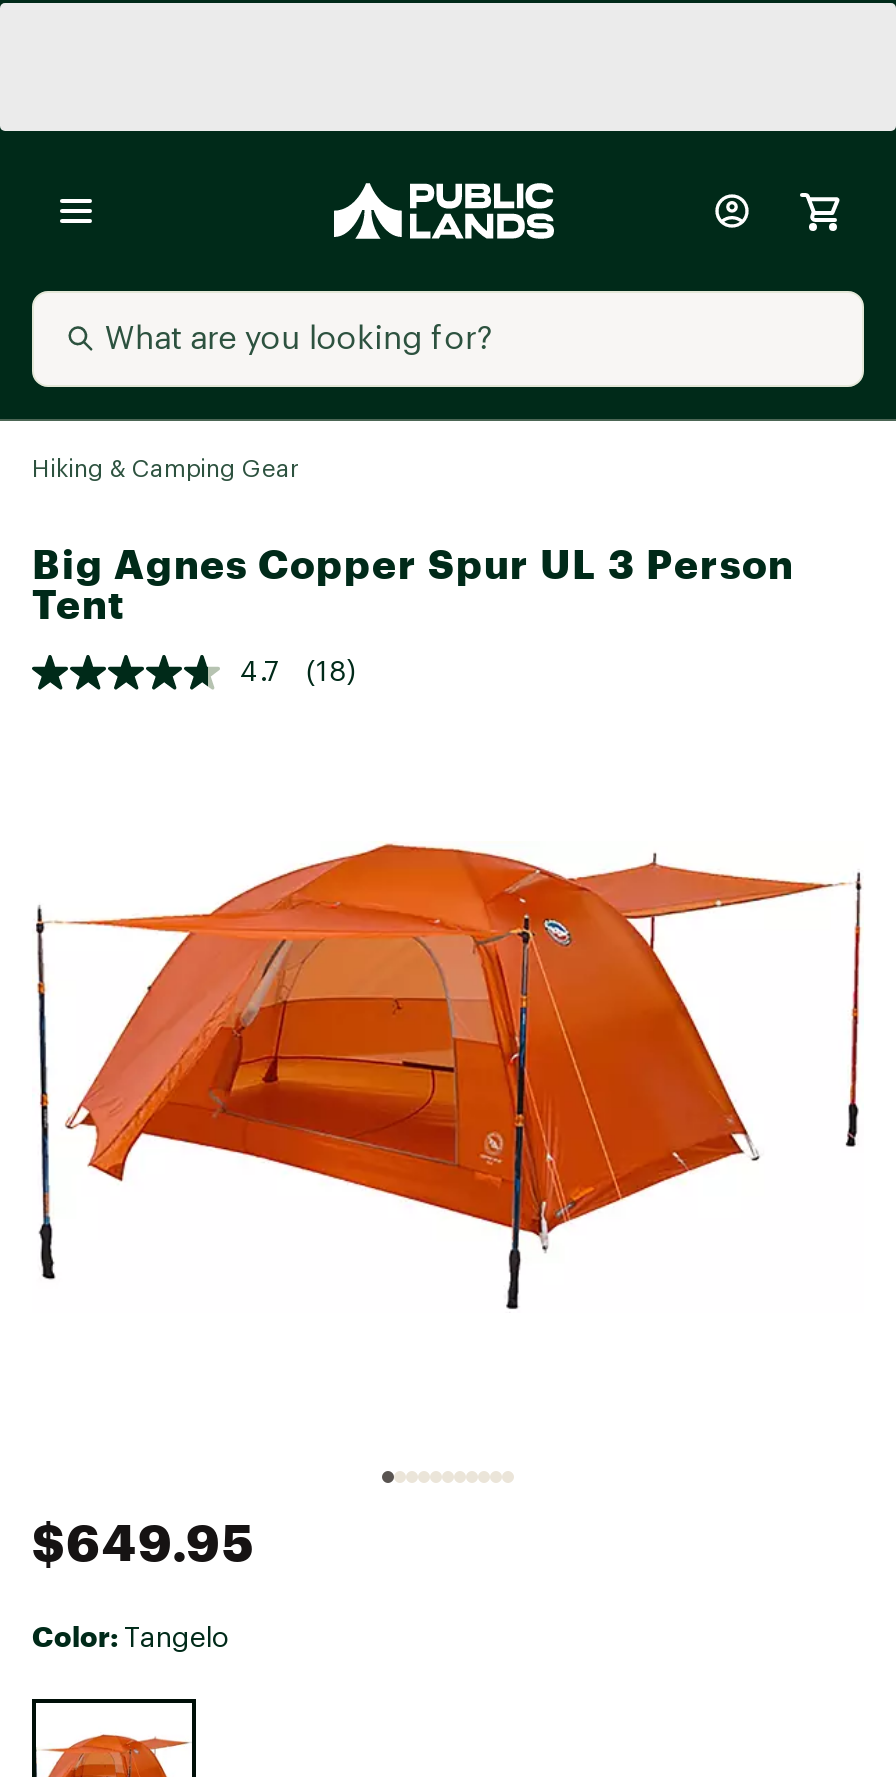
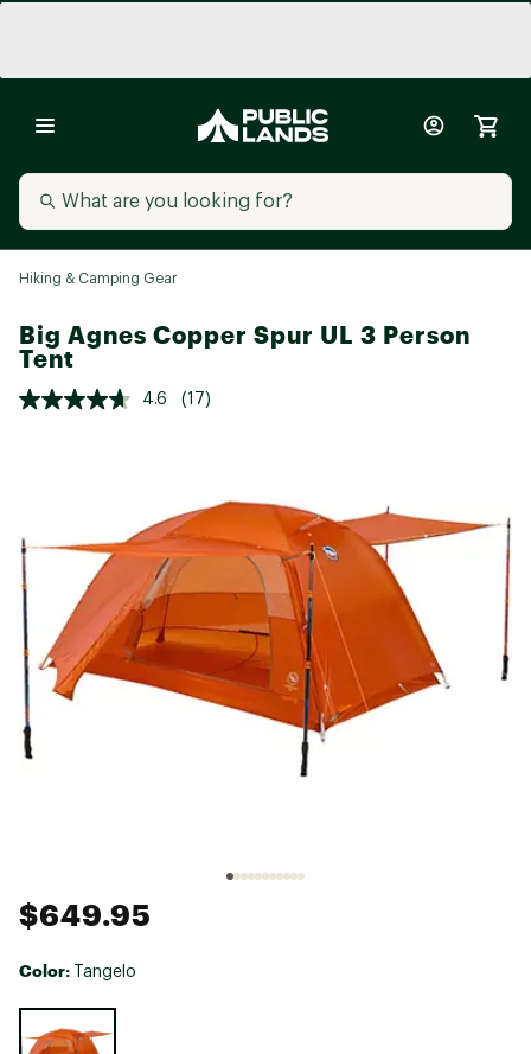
- 4.7
+ 4.6

- (18)
+ (17)
